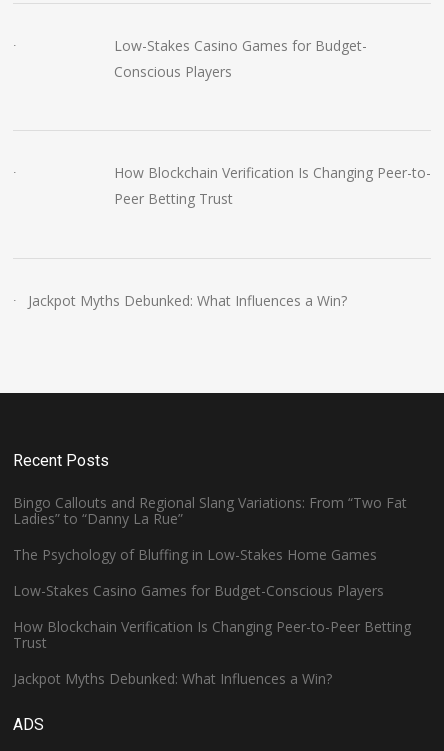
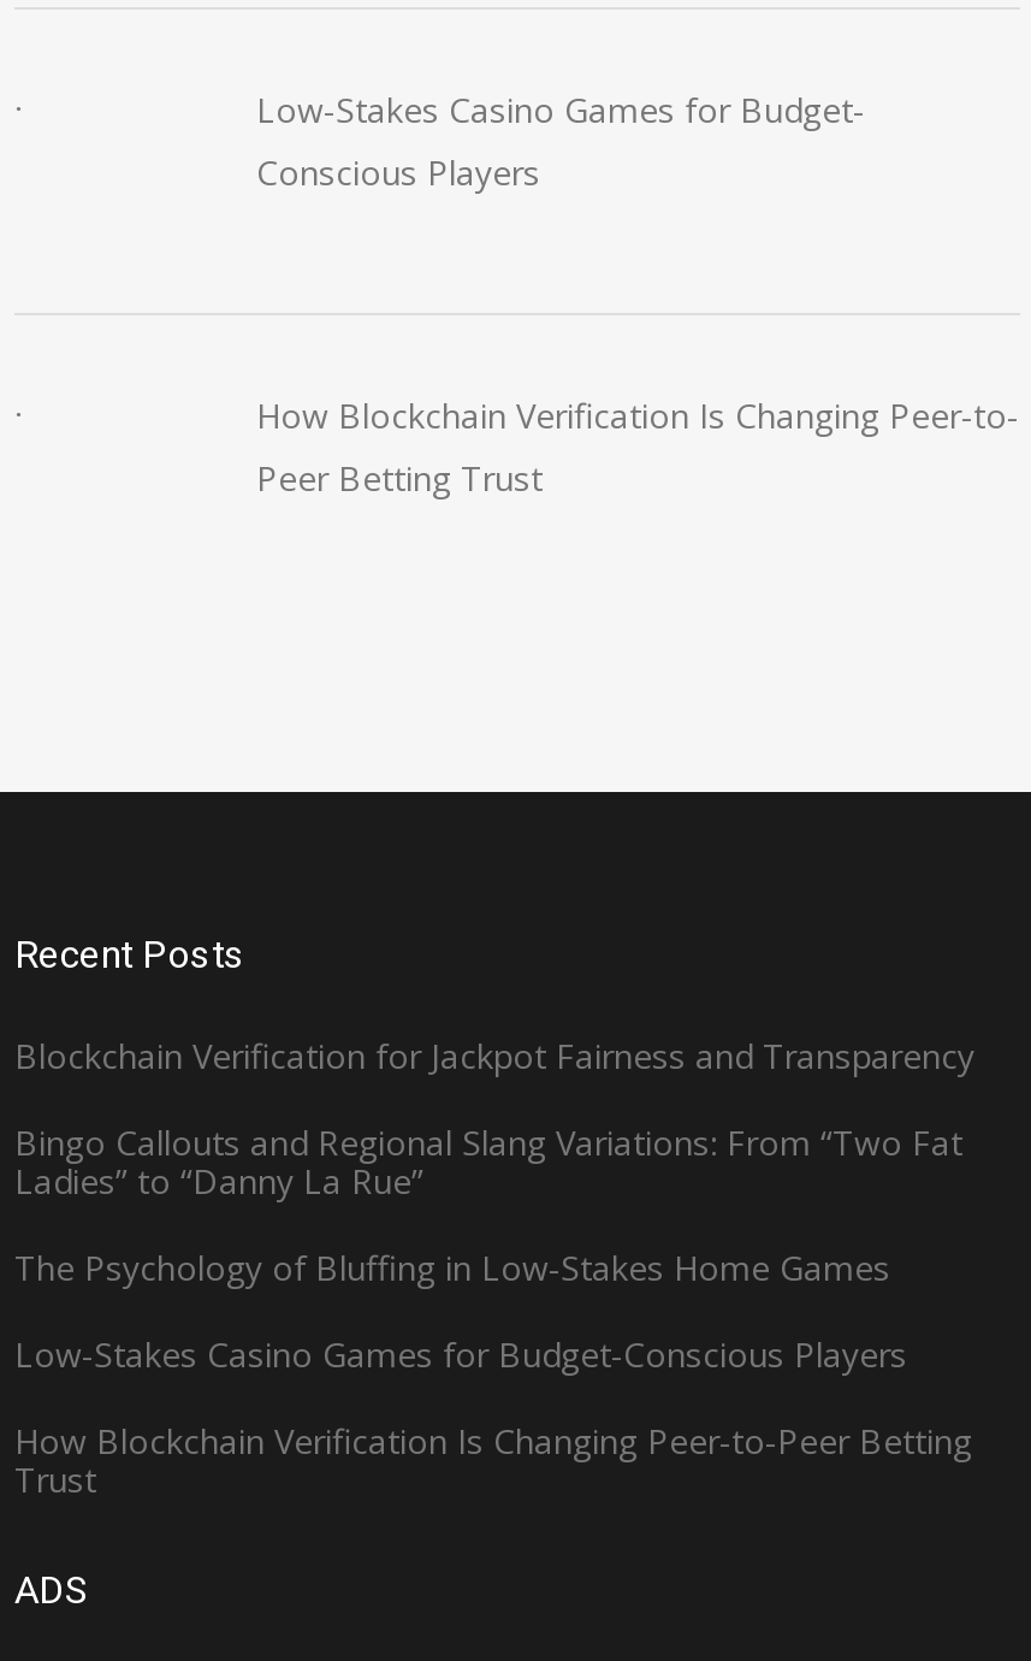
- Jackpot Myths Debunked: What Influences a Win?

+ Blockchain Verification for Jackpot Fairness and Transparency

- Jackpot Myths Debunked: What Influences a Win?
